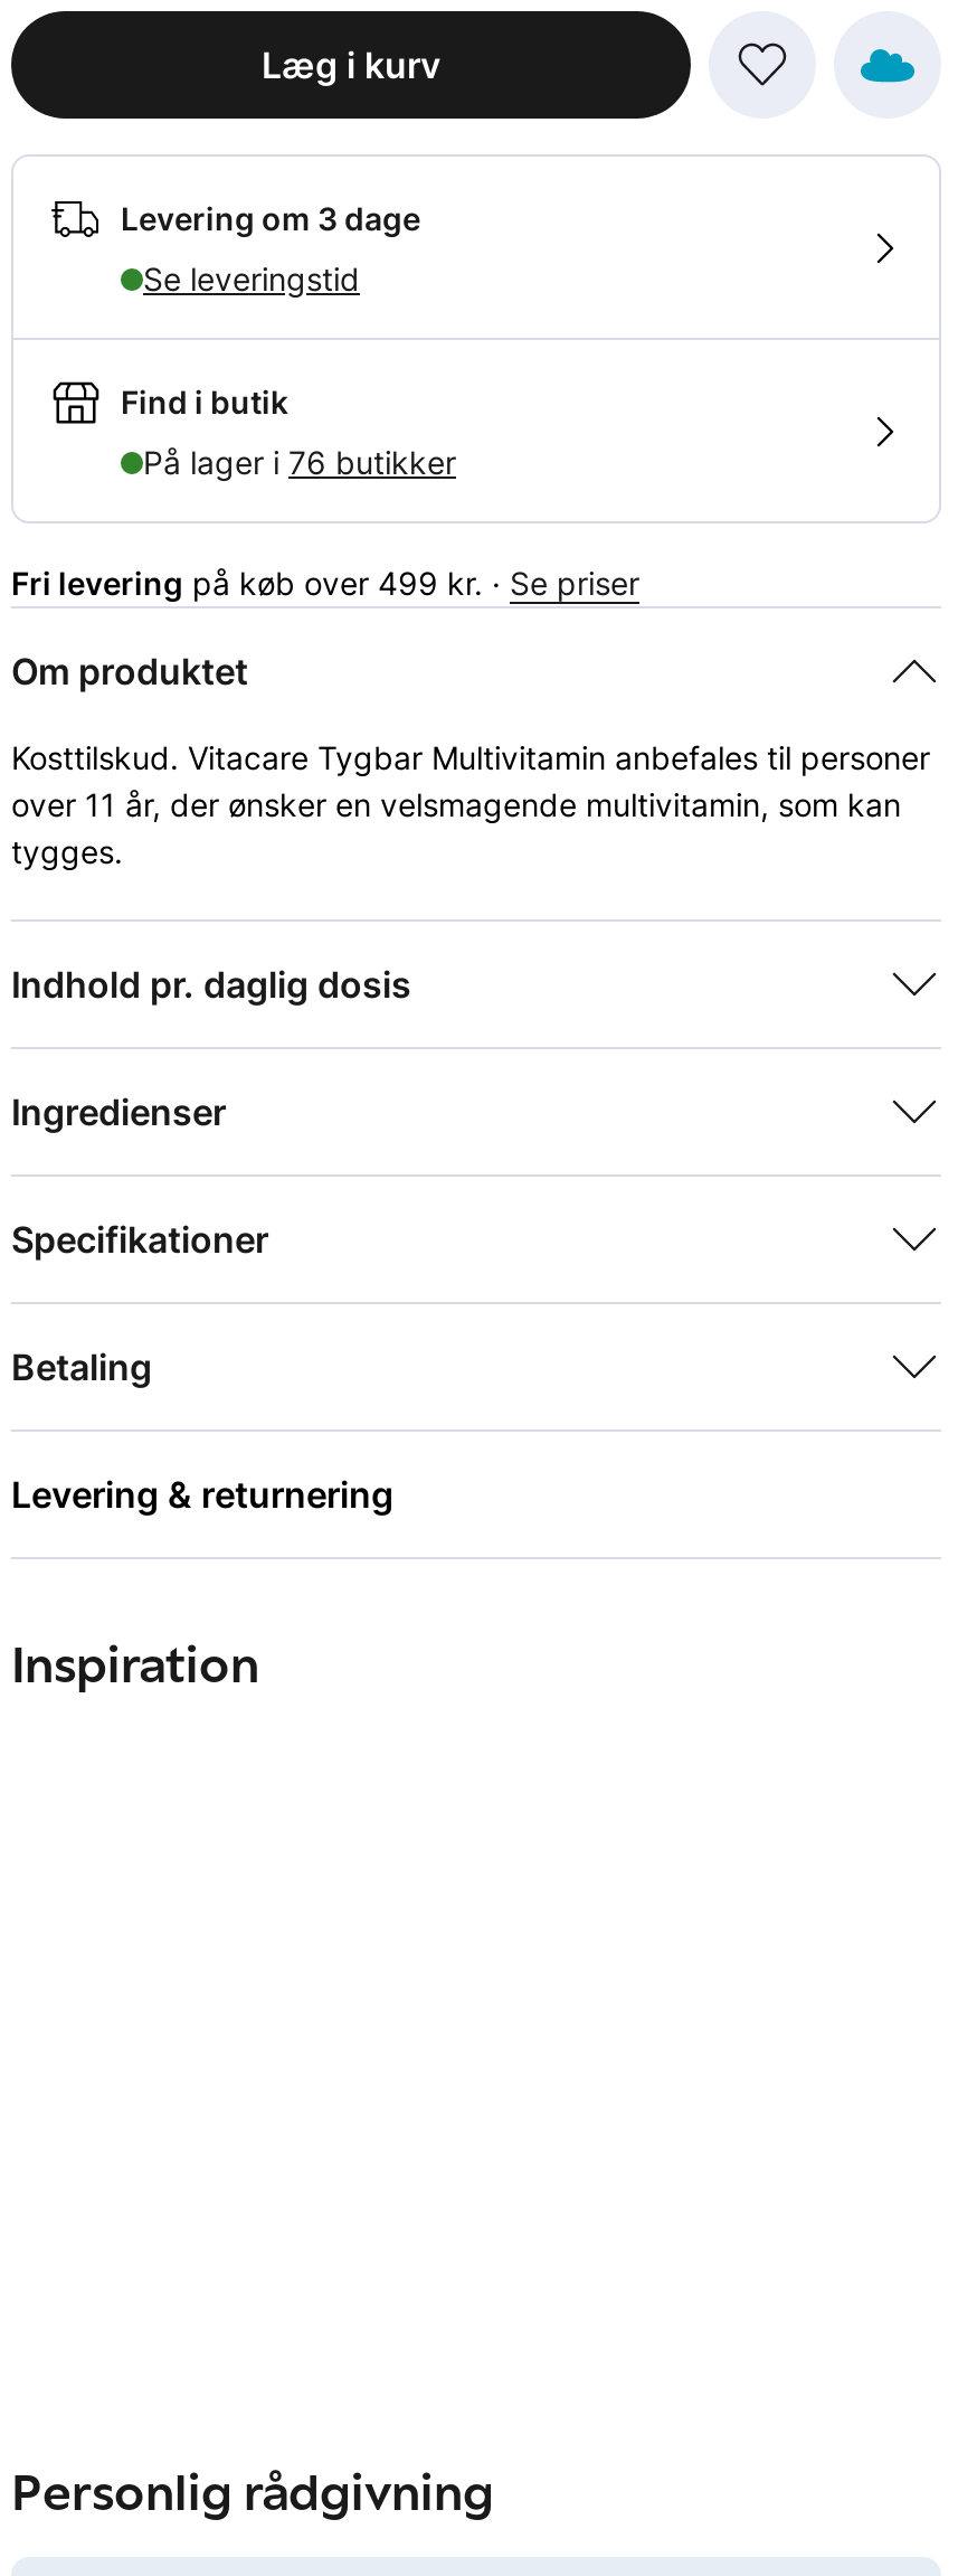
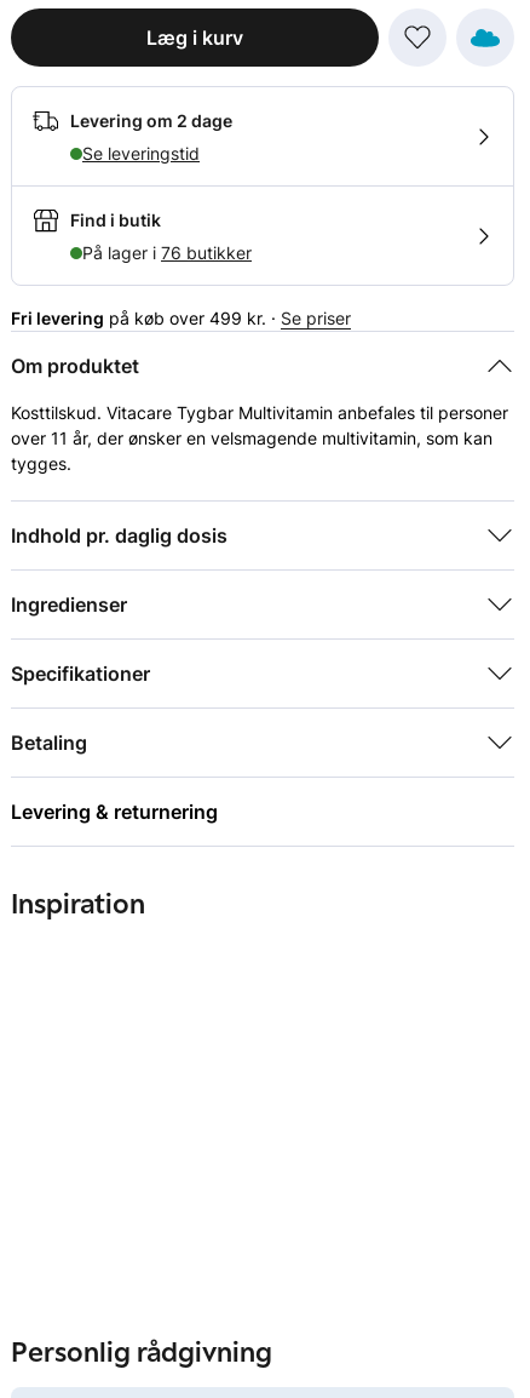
- Levering om 3 dage
+ Levering om 2 dage
